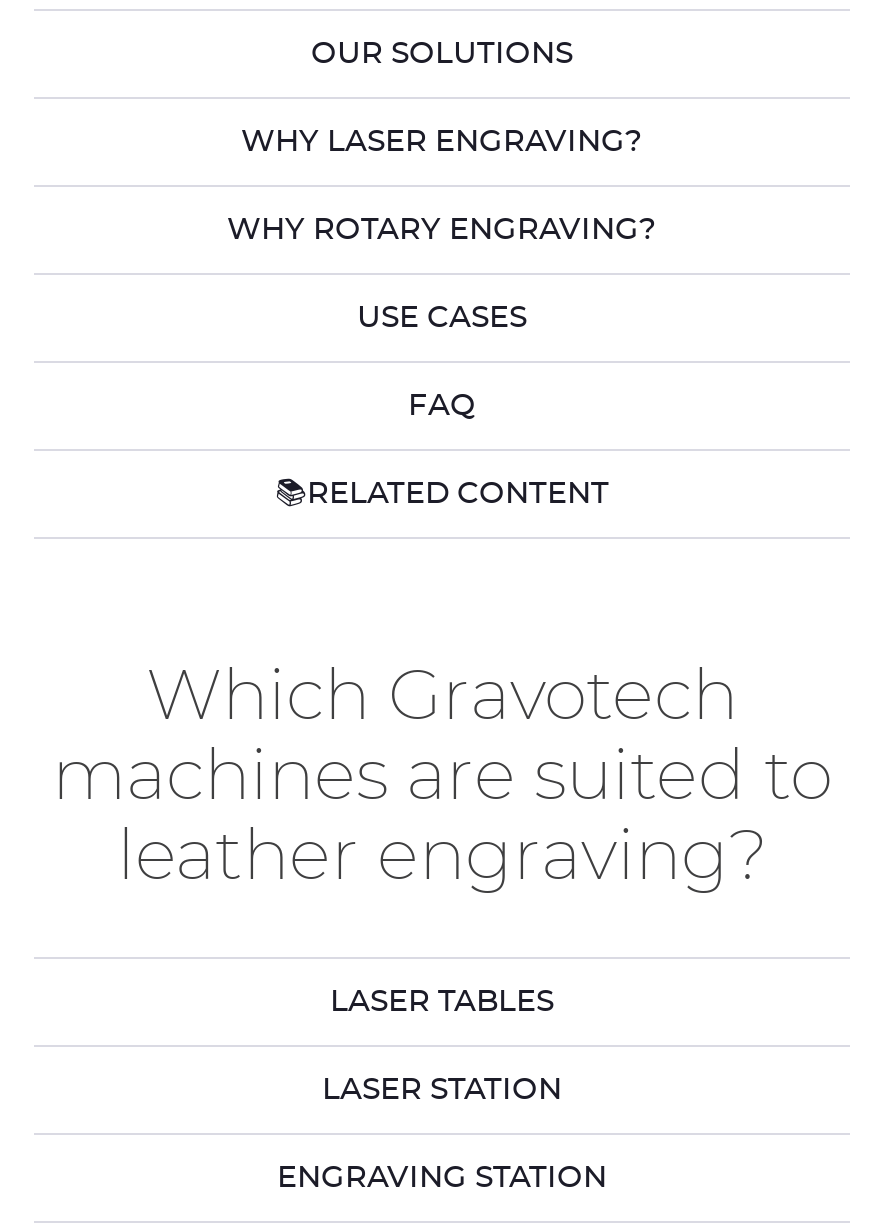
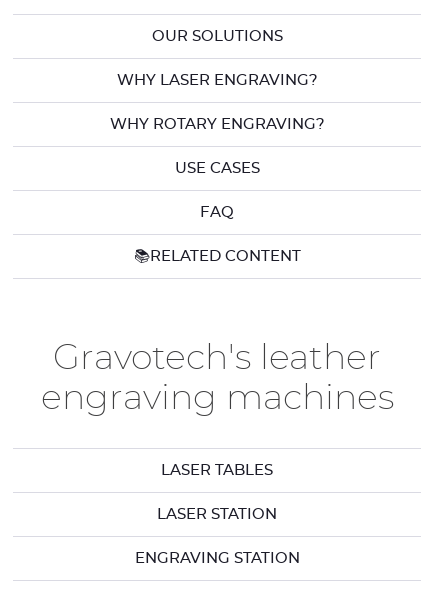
- Which Gravotech
- machines are suited to
- leather engraving?
+ Gravotech's leather
+ engraving machines
